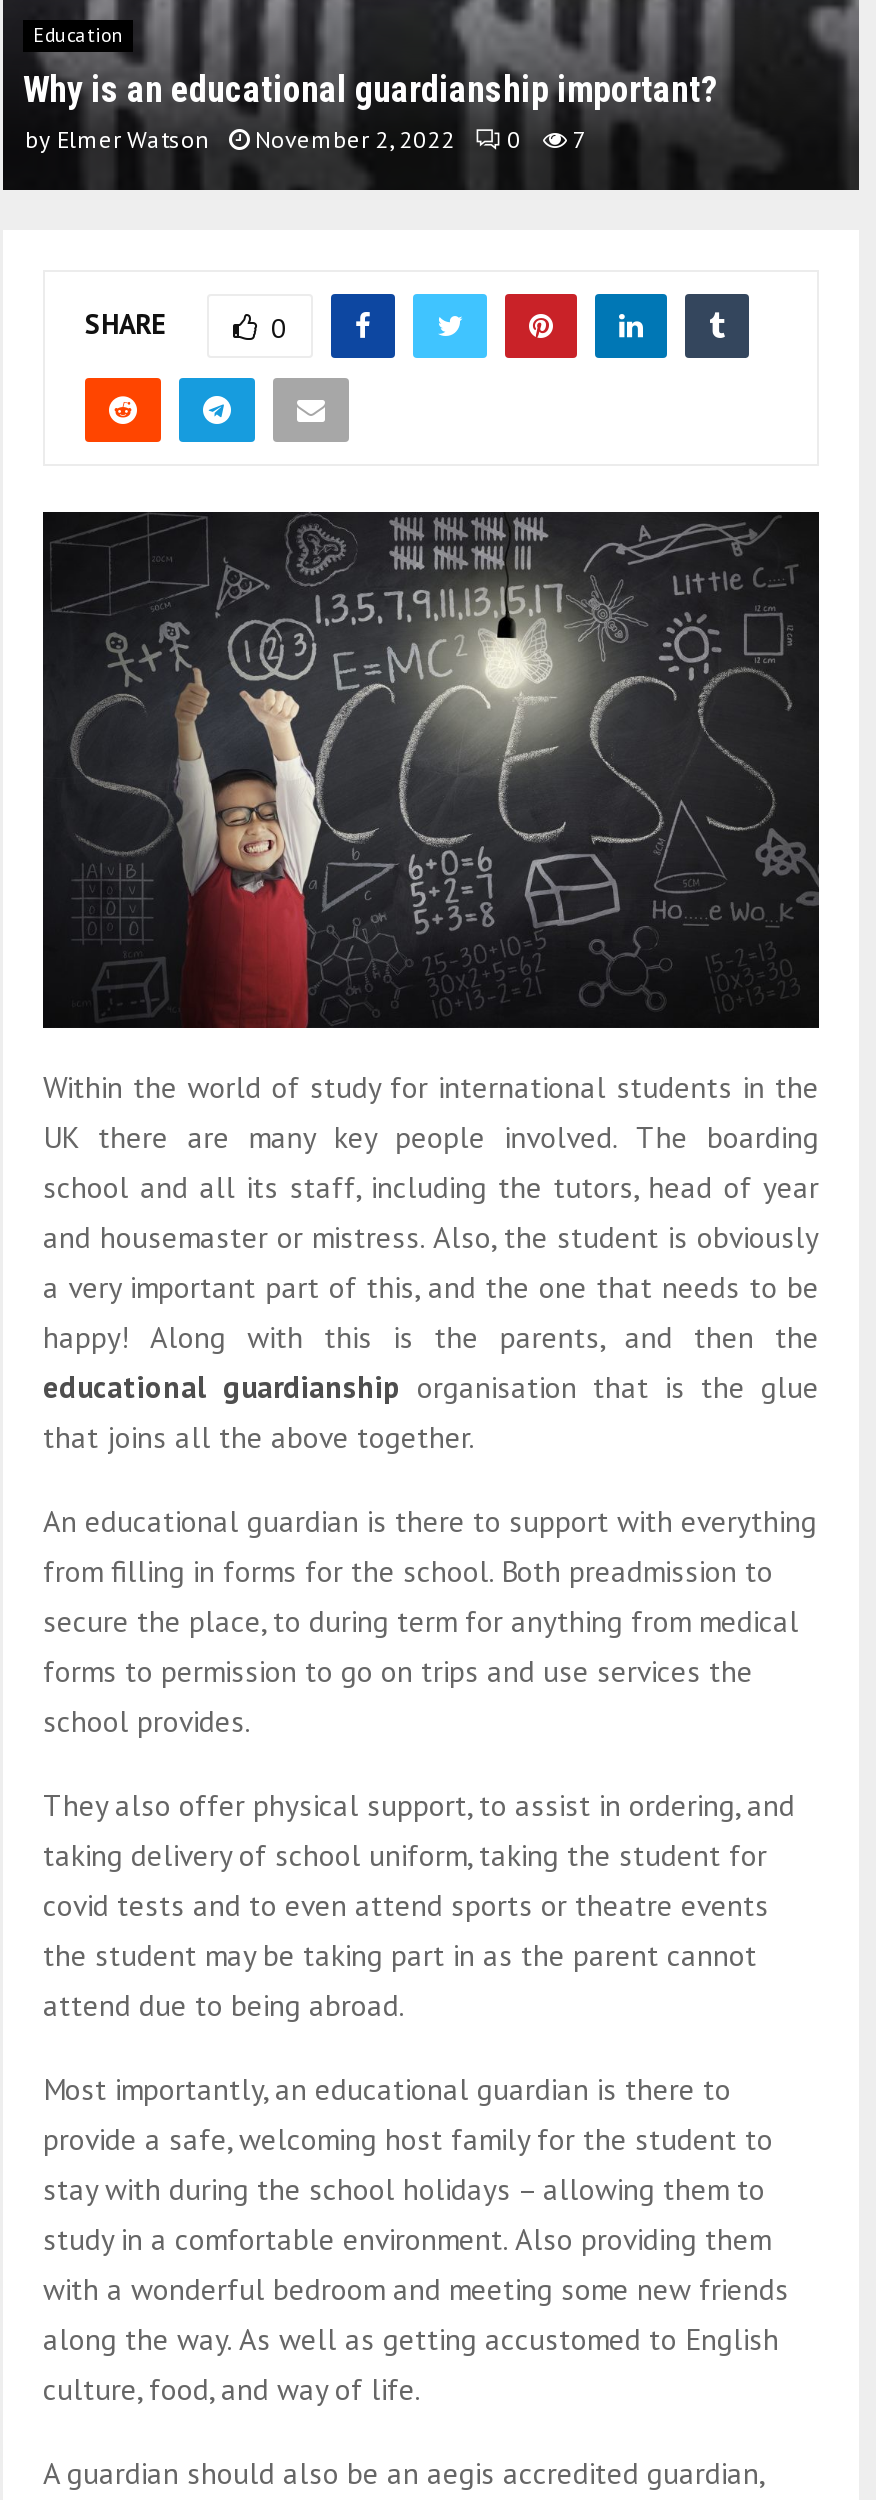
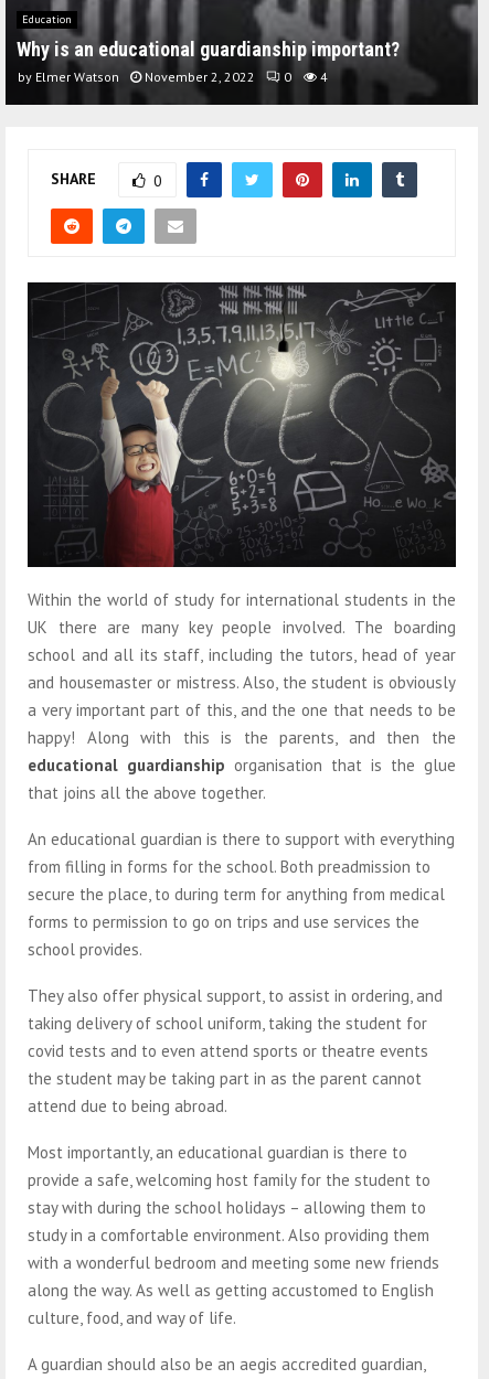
- by Elmer Watson November 2, 2022 0 7
+ by Elmer Watson November 2, 2022 0 4
